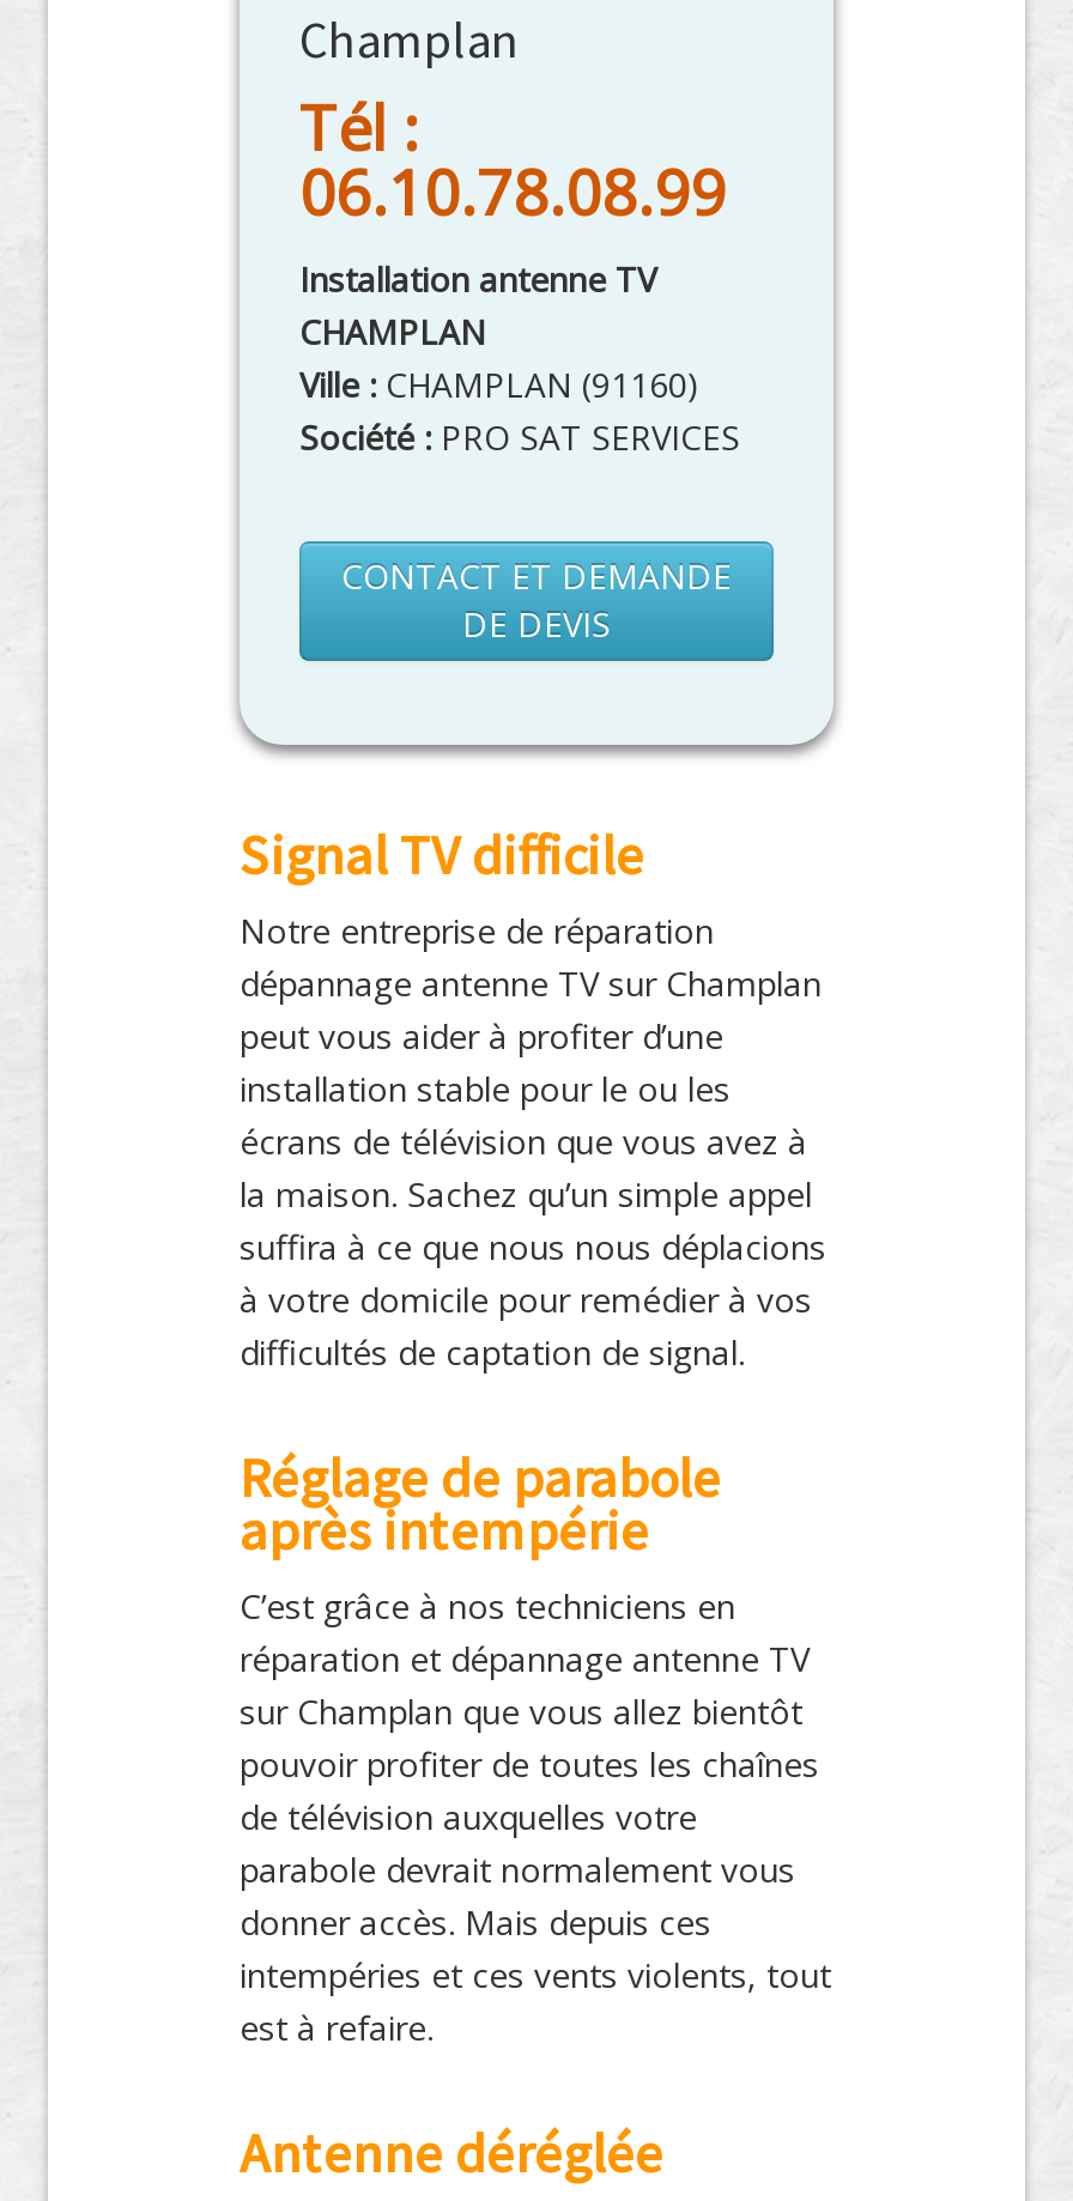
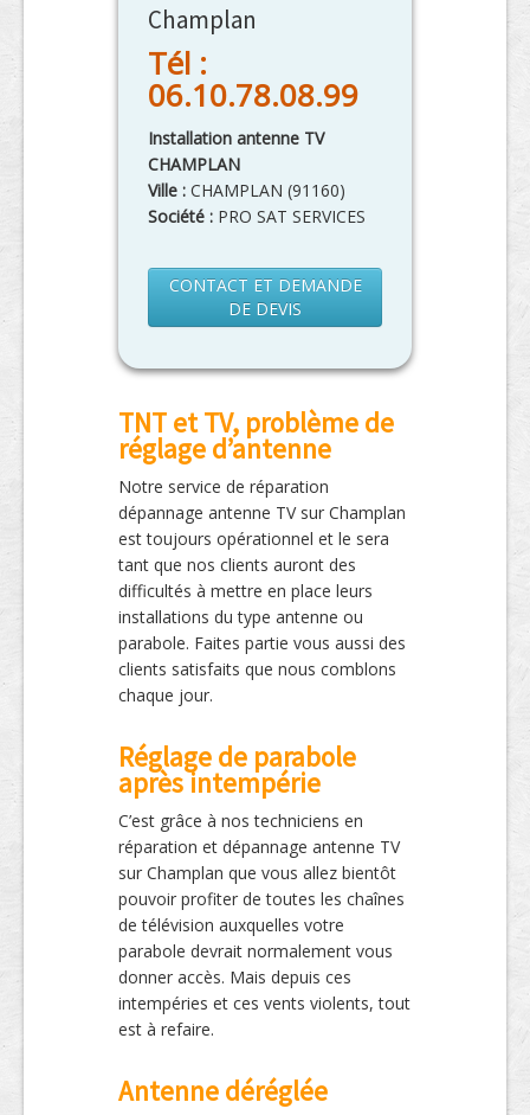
- Signal TV difficile
- Notre entreprise de réparation
+ TNT et TV, problème de
+ réglage d’antenne
+ Notre service de réparation

- peut vous aider à profiter d’une
- installation stable pour le ou les
- écrans de télévision que vous avez à
- la maison. Sachez qu’un simple appel
- suffira à ce que nous nous déplacions
- à votre domicile pour remédier à vos
- difficultés de captation de signal.
+ est toujours opérationnel et le sera
+ tant que nos clients auront des
+ difficultés à mettre en place leurs
+ installations du type antenne ou
+ parabole. Faites partie vous aussi des
+ clients satisfaits que nous comblons
+ chaque jour.
